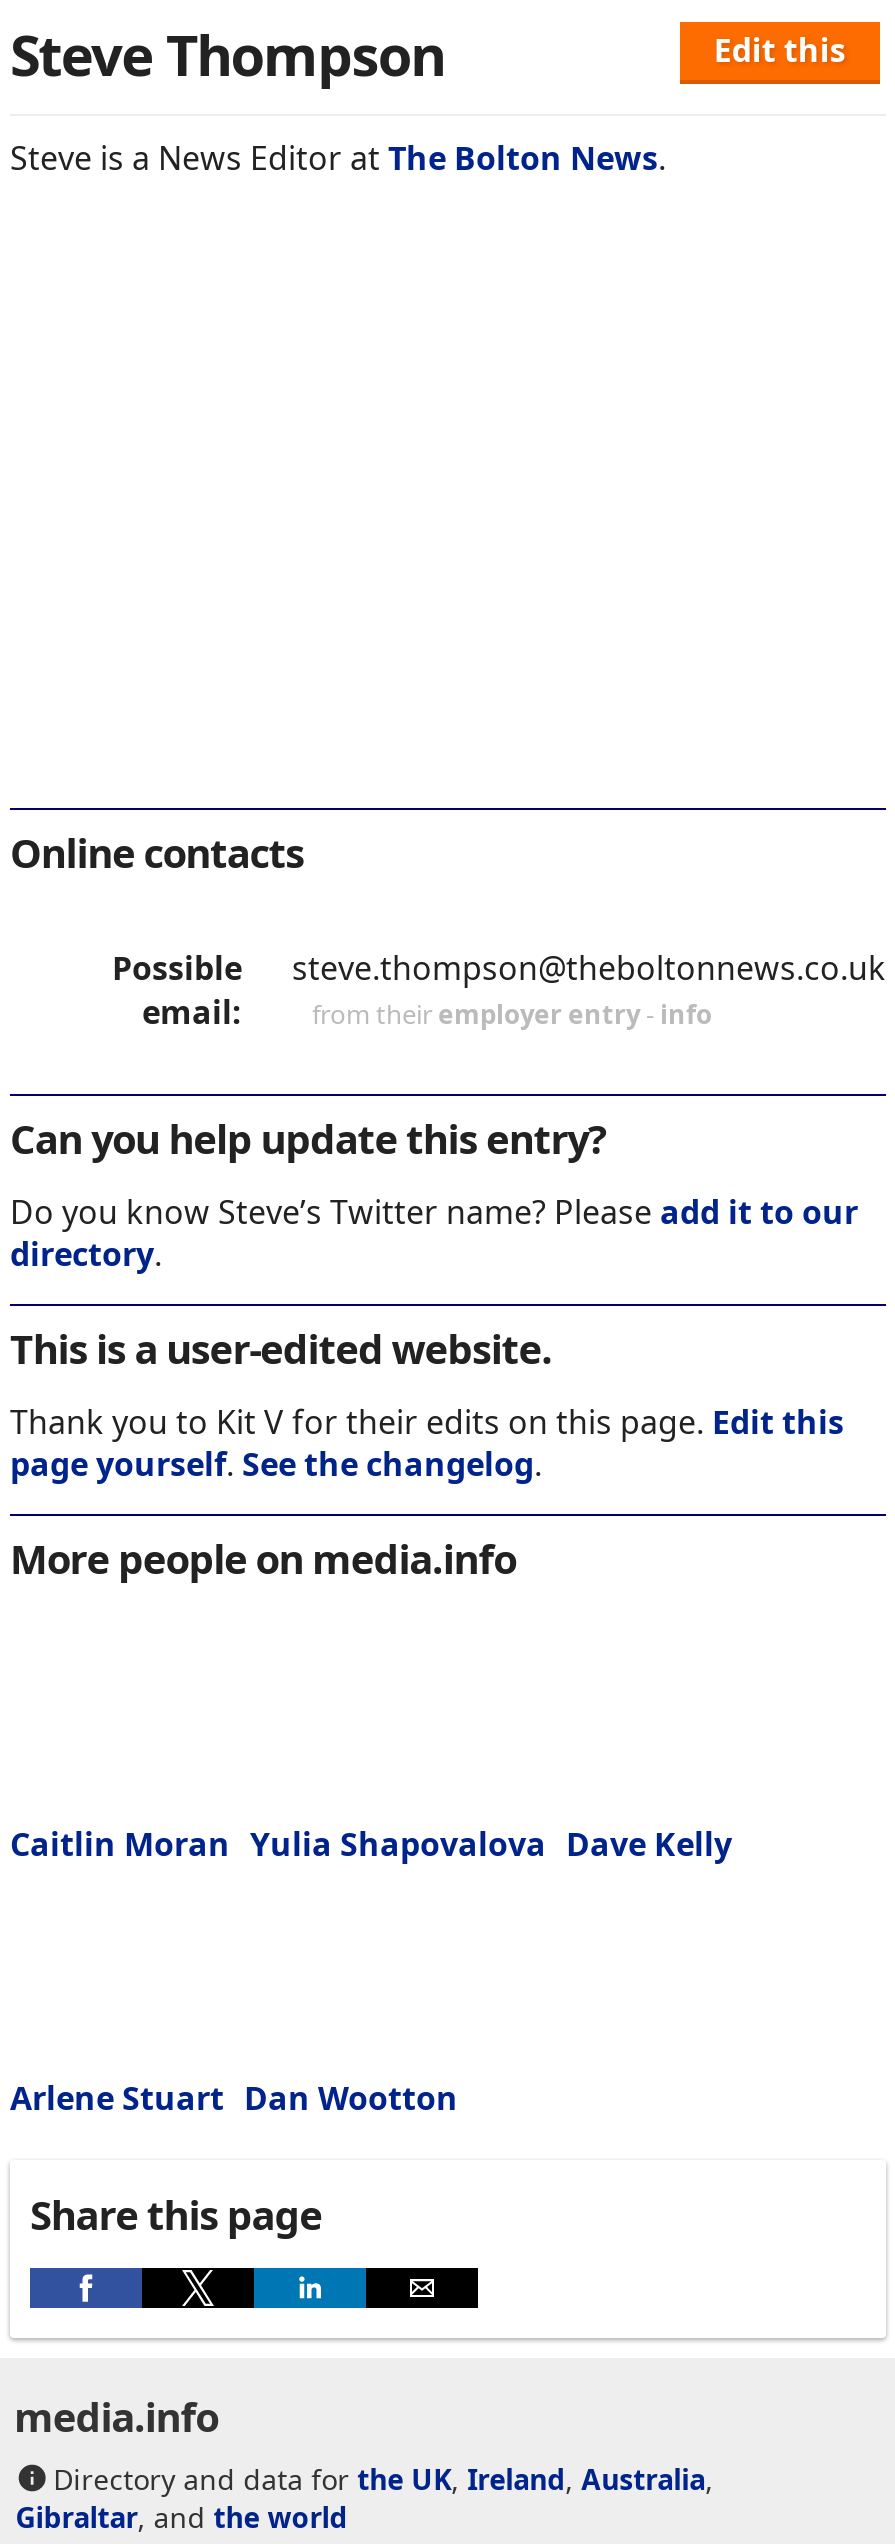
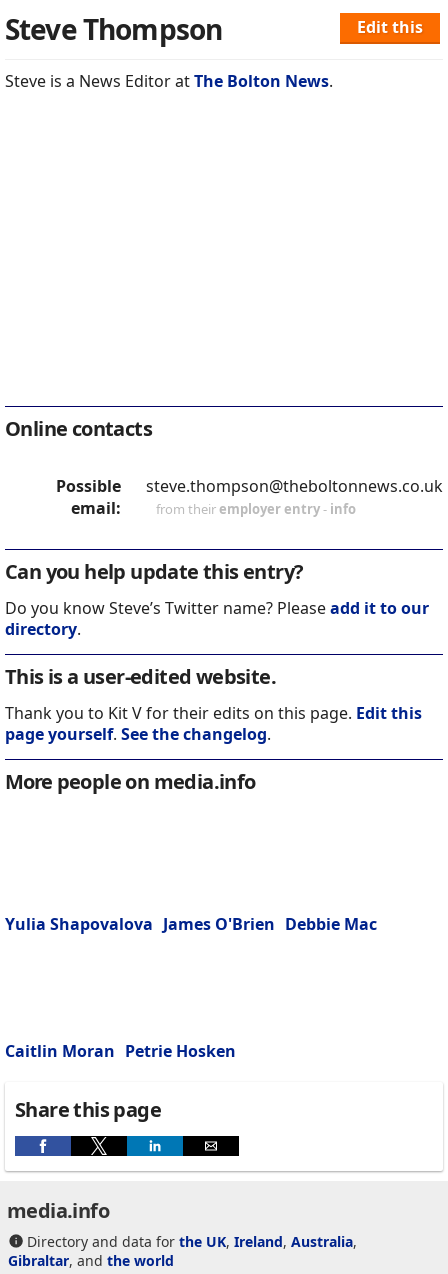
- Caitlin Moran Yulia Shapovalova Dave Kelly
+ Yulia Shapovalova James O'Brien Debbie Mac

- Arlene Stuart Dan Wootton
+ Caitlin Moran Petrie Hosken
